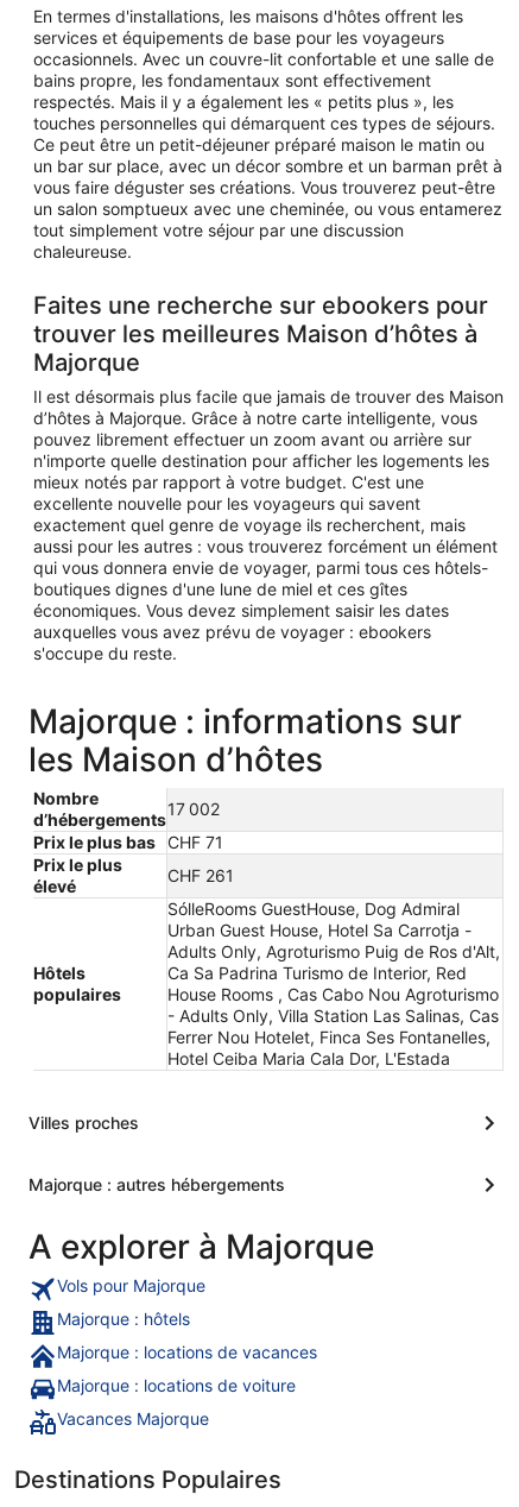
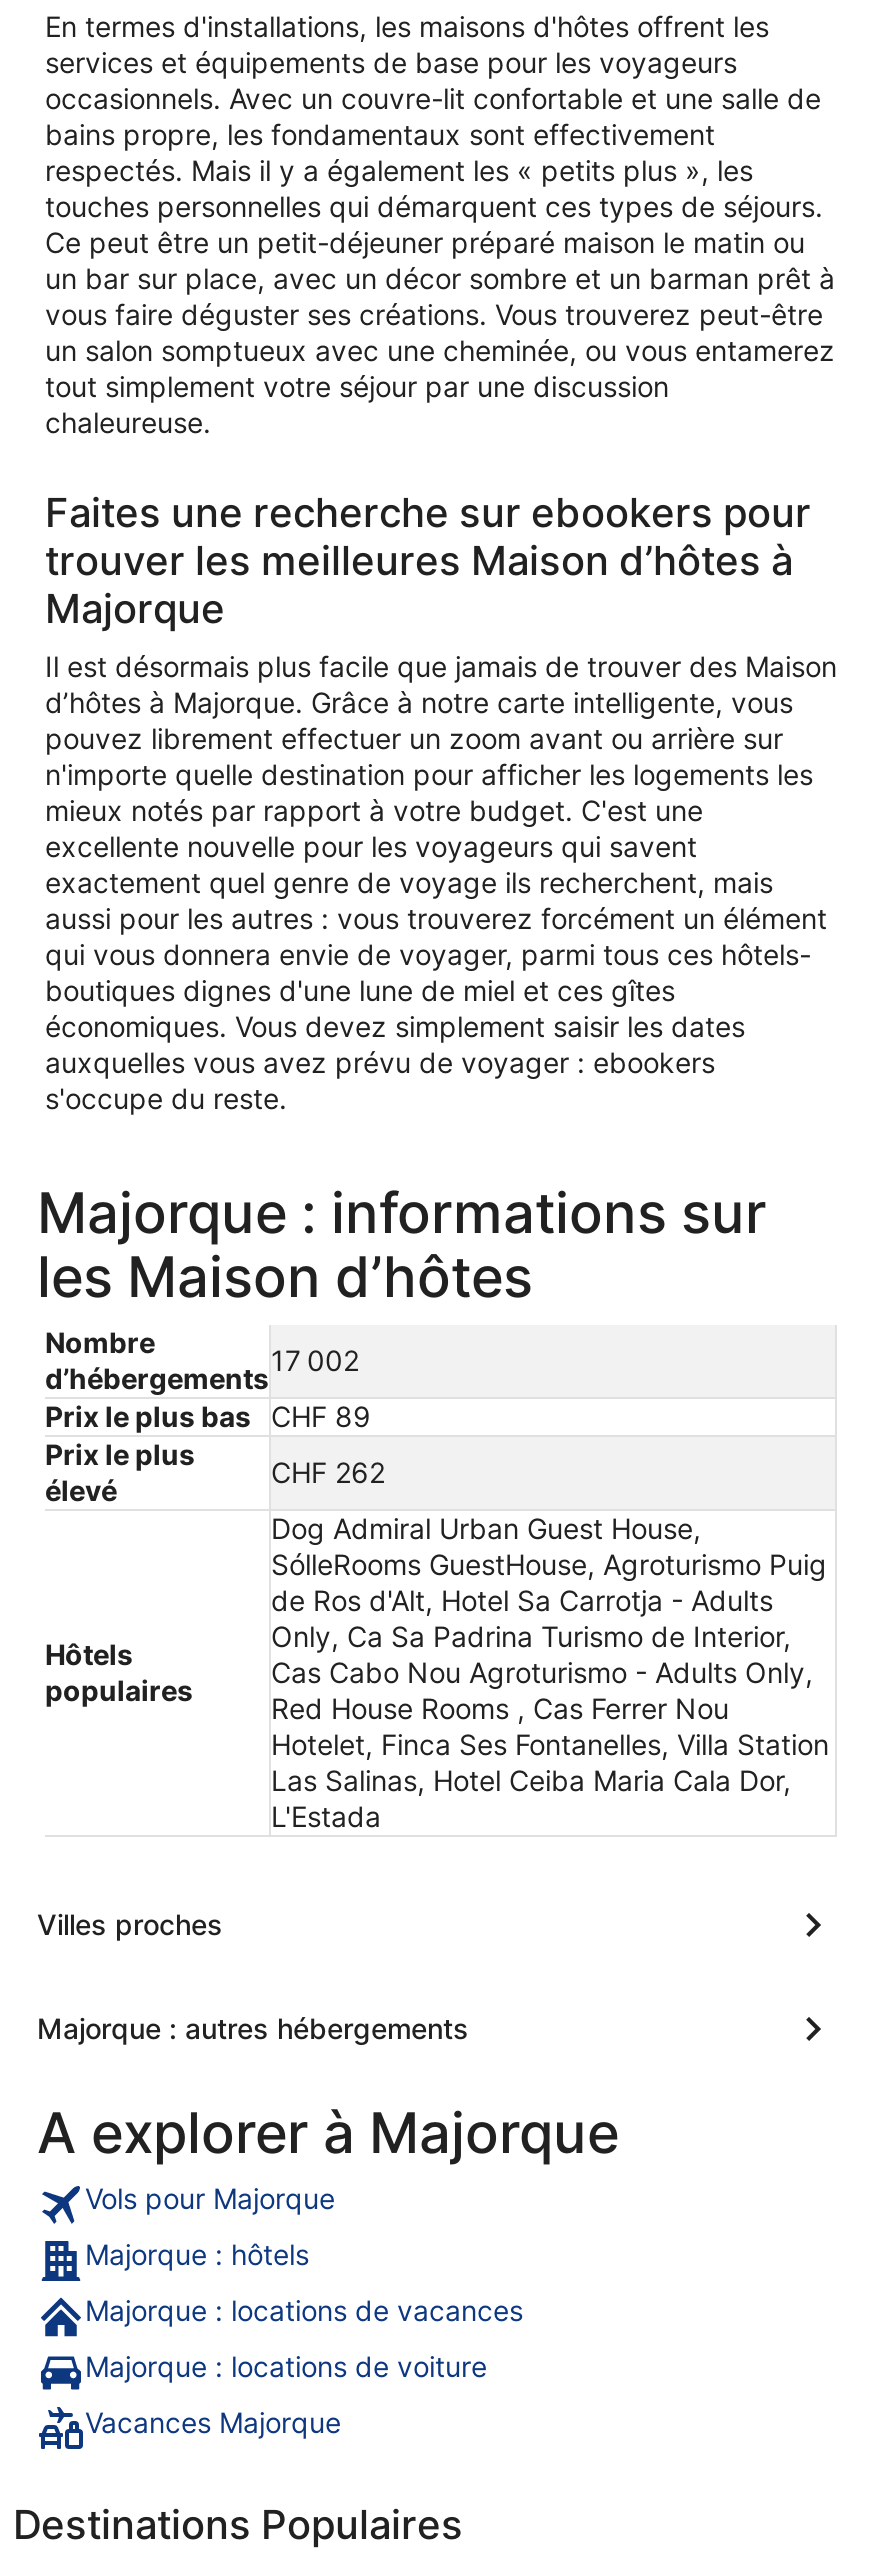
- Prix le plus bas CHF 71
+ Prix le plus bas CHF 89

- CHF 261
+ CHF 262

- SólleRooms GuestHouse, Dog Admiral
- Urban Guest House, Hotel Sa Carrotja -
- Adults Only, Agroturismo Puig de Ros d'Alt,
- Ca Sa Padrina Turismo de Interior, Red
- House Rooms , Cas Cabo Nou Agroturismo
- - Adults Only, Villa Station Las Salinas, Cas
- Ferrer Nou Hotelet, Finca Ses Fontanelles,
- Hotel Ceiba Maria Cala Dor, L'Estada
+ Dog Admiral Urban Guest House,
+ SólleRooms GuestHouse, Agroturismo Puig
+ de Ros d'Alt, Hotel Sa Carrotja - Adults
+ Only, Ca Sa Padrina Turismo de Interior,
+ Cas Cabo Nou Agroturismo - Adults Only,
+ Red House Rooms , Cas Ferrer Nou
+ Hotelet, Finca Ses Fontanelles, Villa Station
+ Las Salinas, Hotel Ceiba Maria Cala Dor,
+ L'Estada
